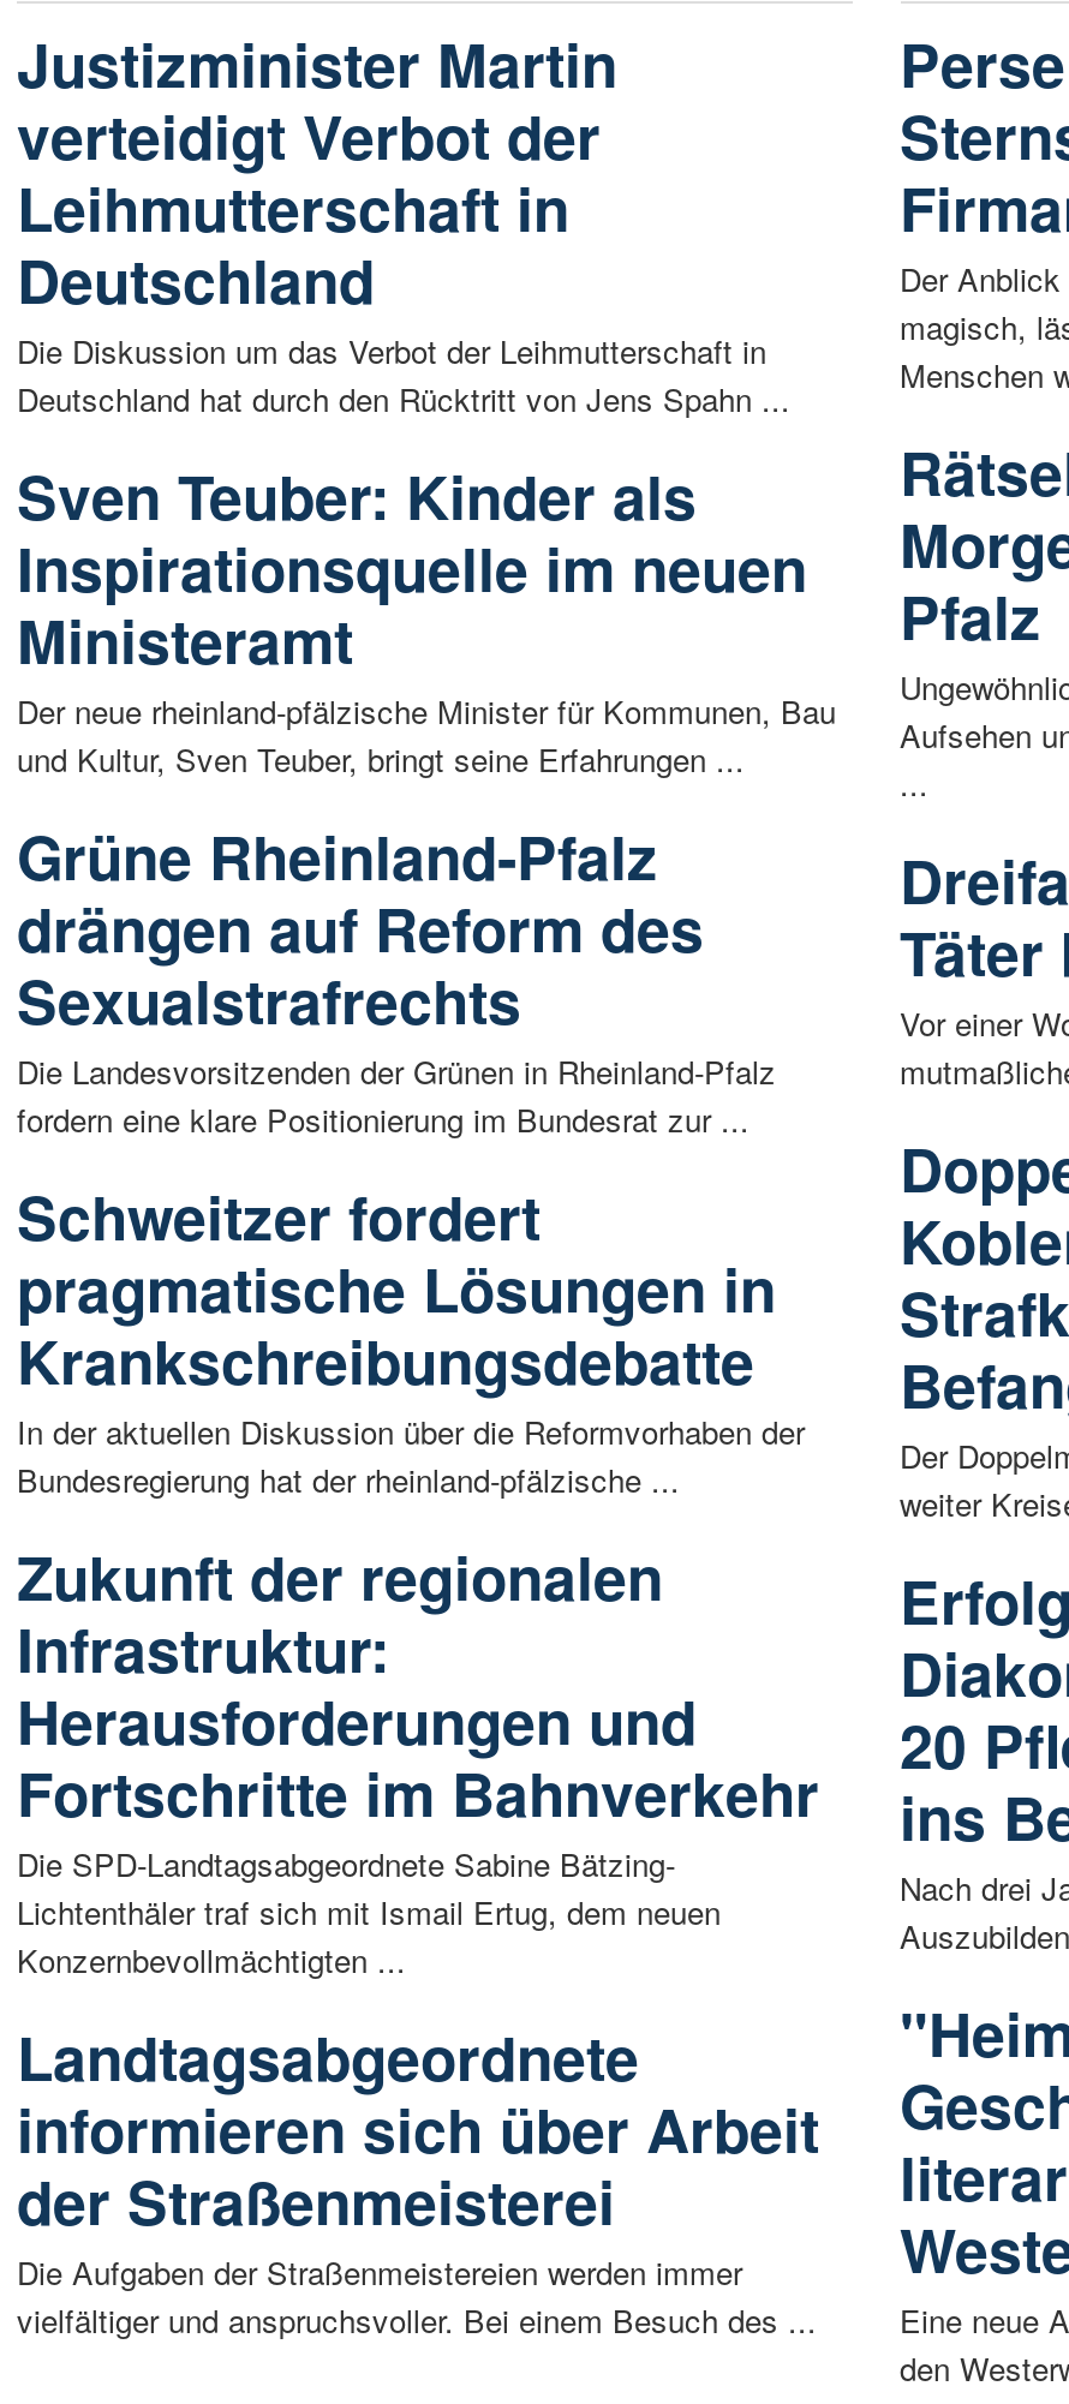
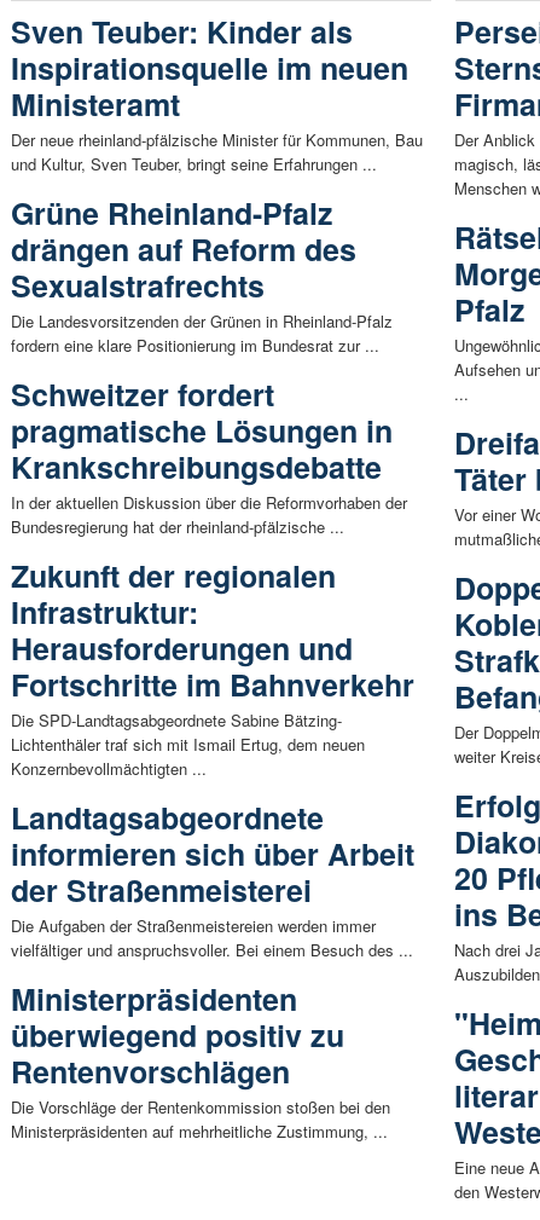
- Justizminister Martin
- verteidigt Verbot der
- Leihmutterschaft in
- Deutschland
- Die Diskussion um das Verbot der Leihmutterschaft in
- Deutschland hat durch den Rücktritt von Jens Spahn ...

moved up: Sven Teuber: Kinder als | Inspirationsquelle im neuen | Ministeramt | ... | Die Aufgaben der Straßenmeistereien werden immer | vielfältiger und anspruchsvoller. Bei einem Besuch des ...

+ Ministerpräsidenten
+ überwiegend positiv zu
+ Rentenvorschlägen
+ Die Vorschläge der Rentenkommission stoßen bei den
+ Ministerpräsidenten auf mehrheitliche Zustimmung, ...
